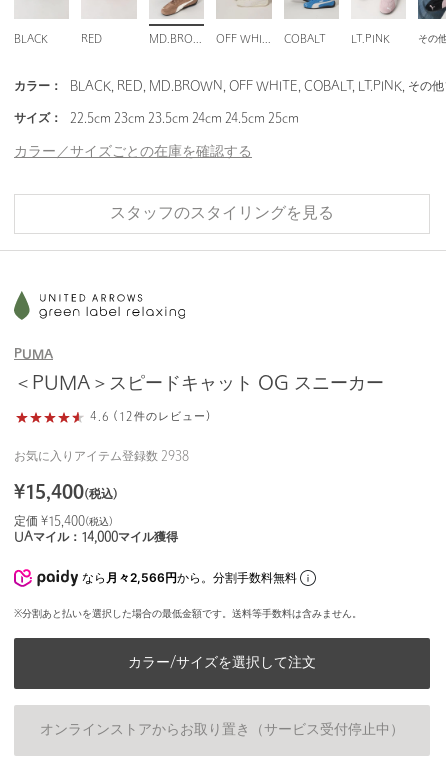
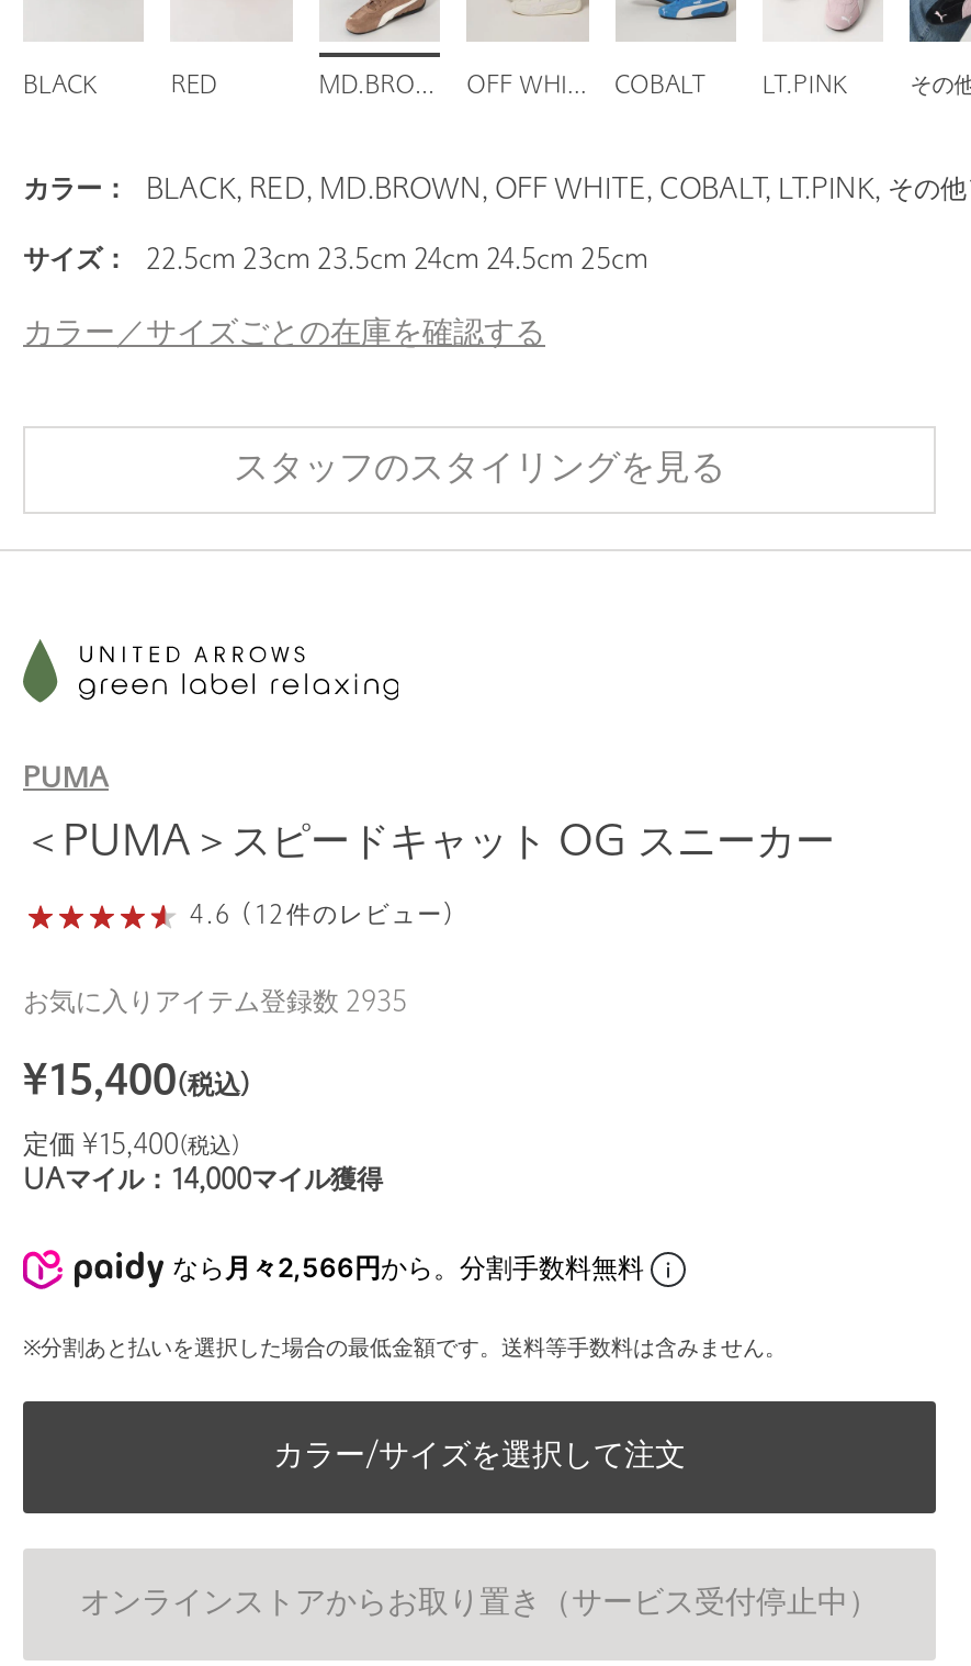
- お気に入りアイテム登録数2938
+ お気に入りアイテム登録数2935
